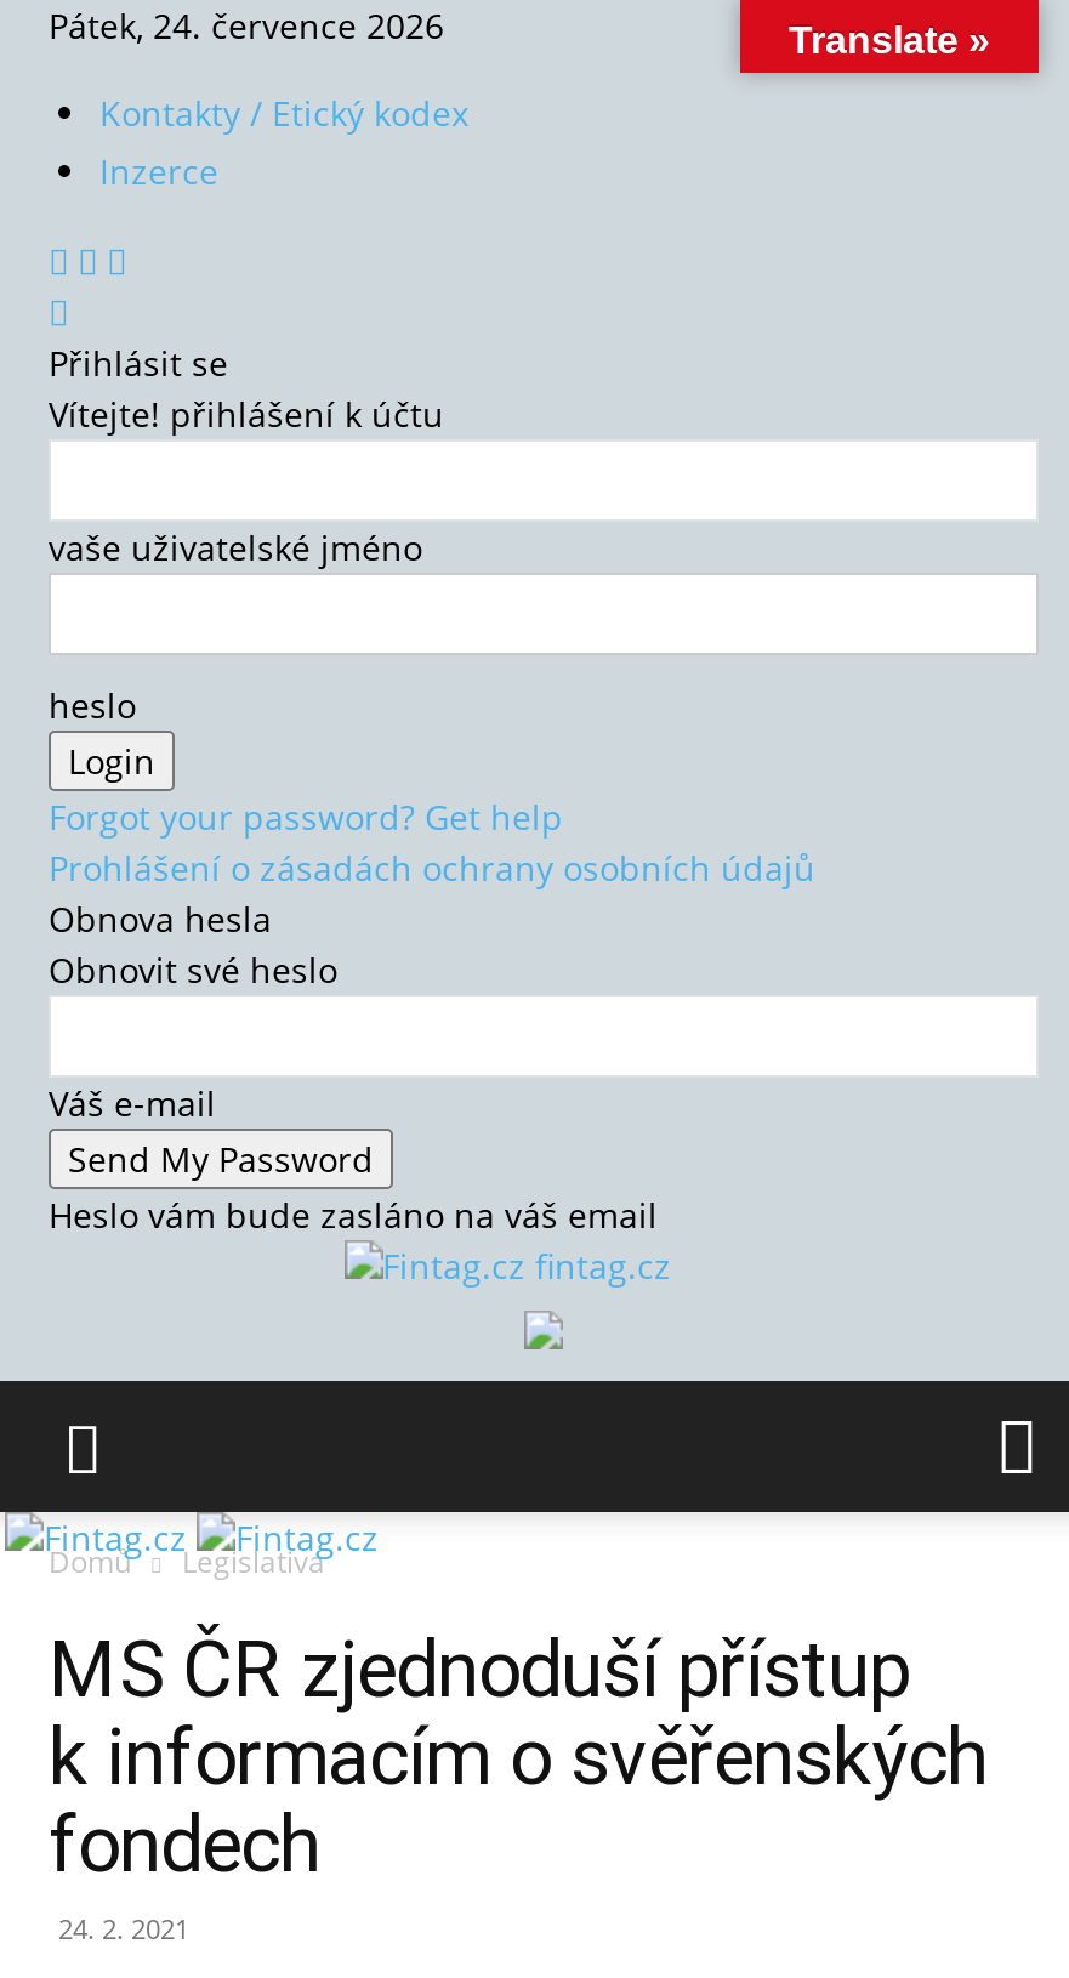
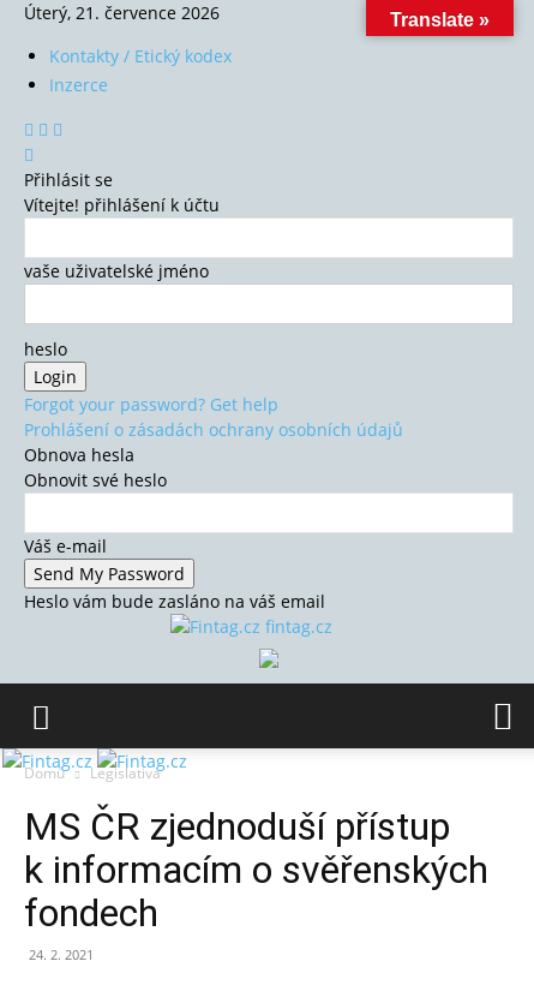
- Pátek, 24. července 2026
+ Úterý, 21. července 2026
